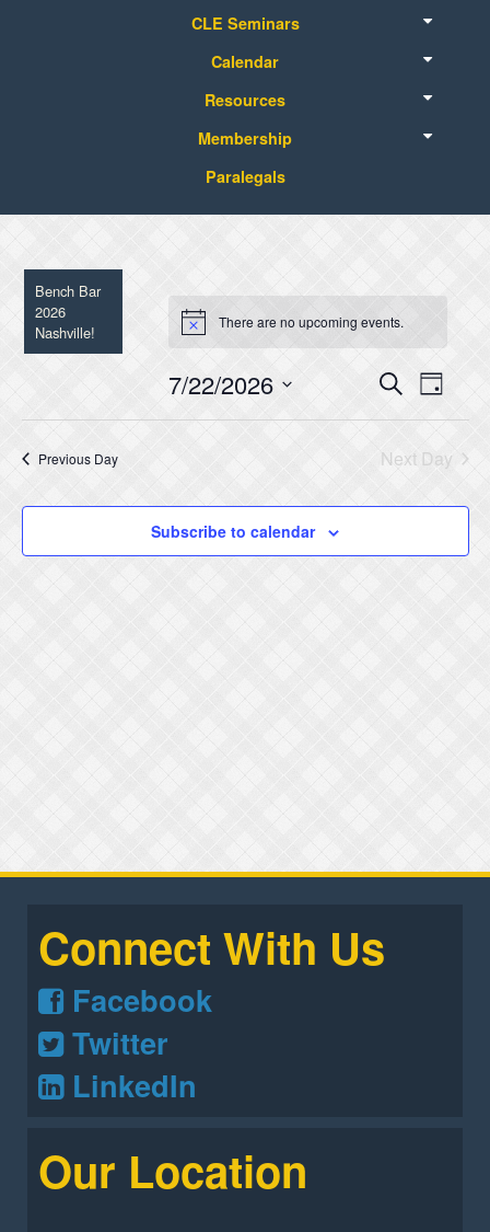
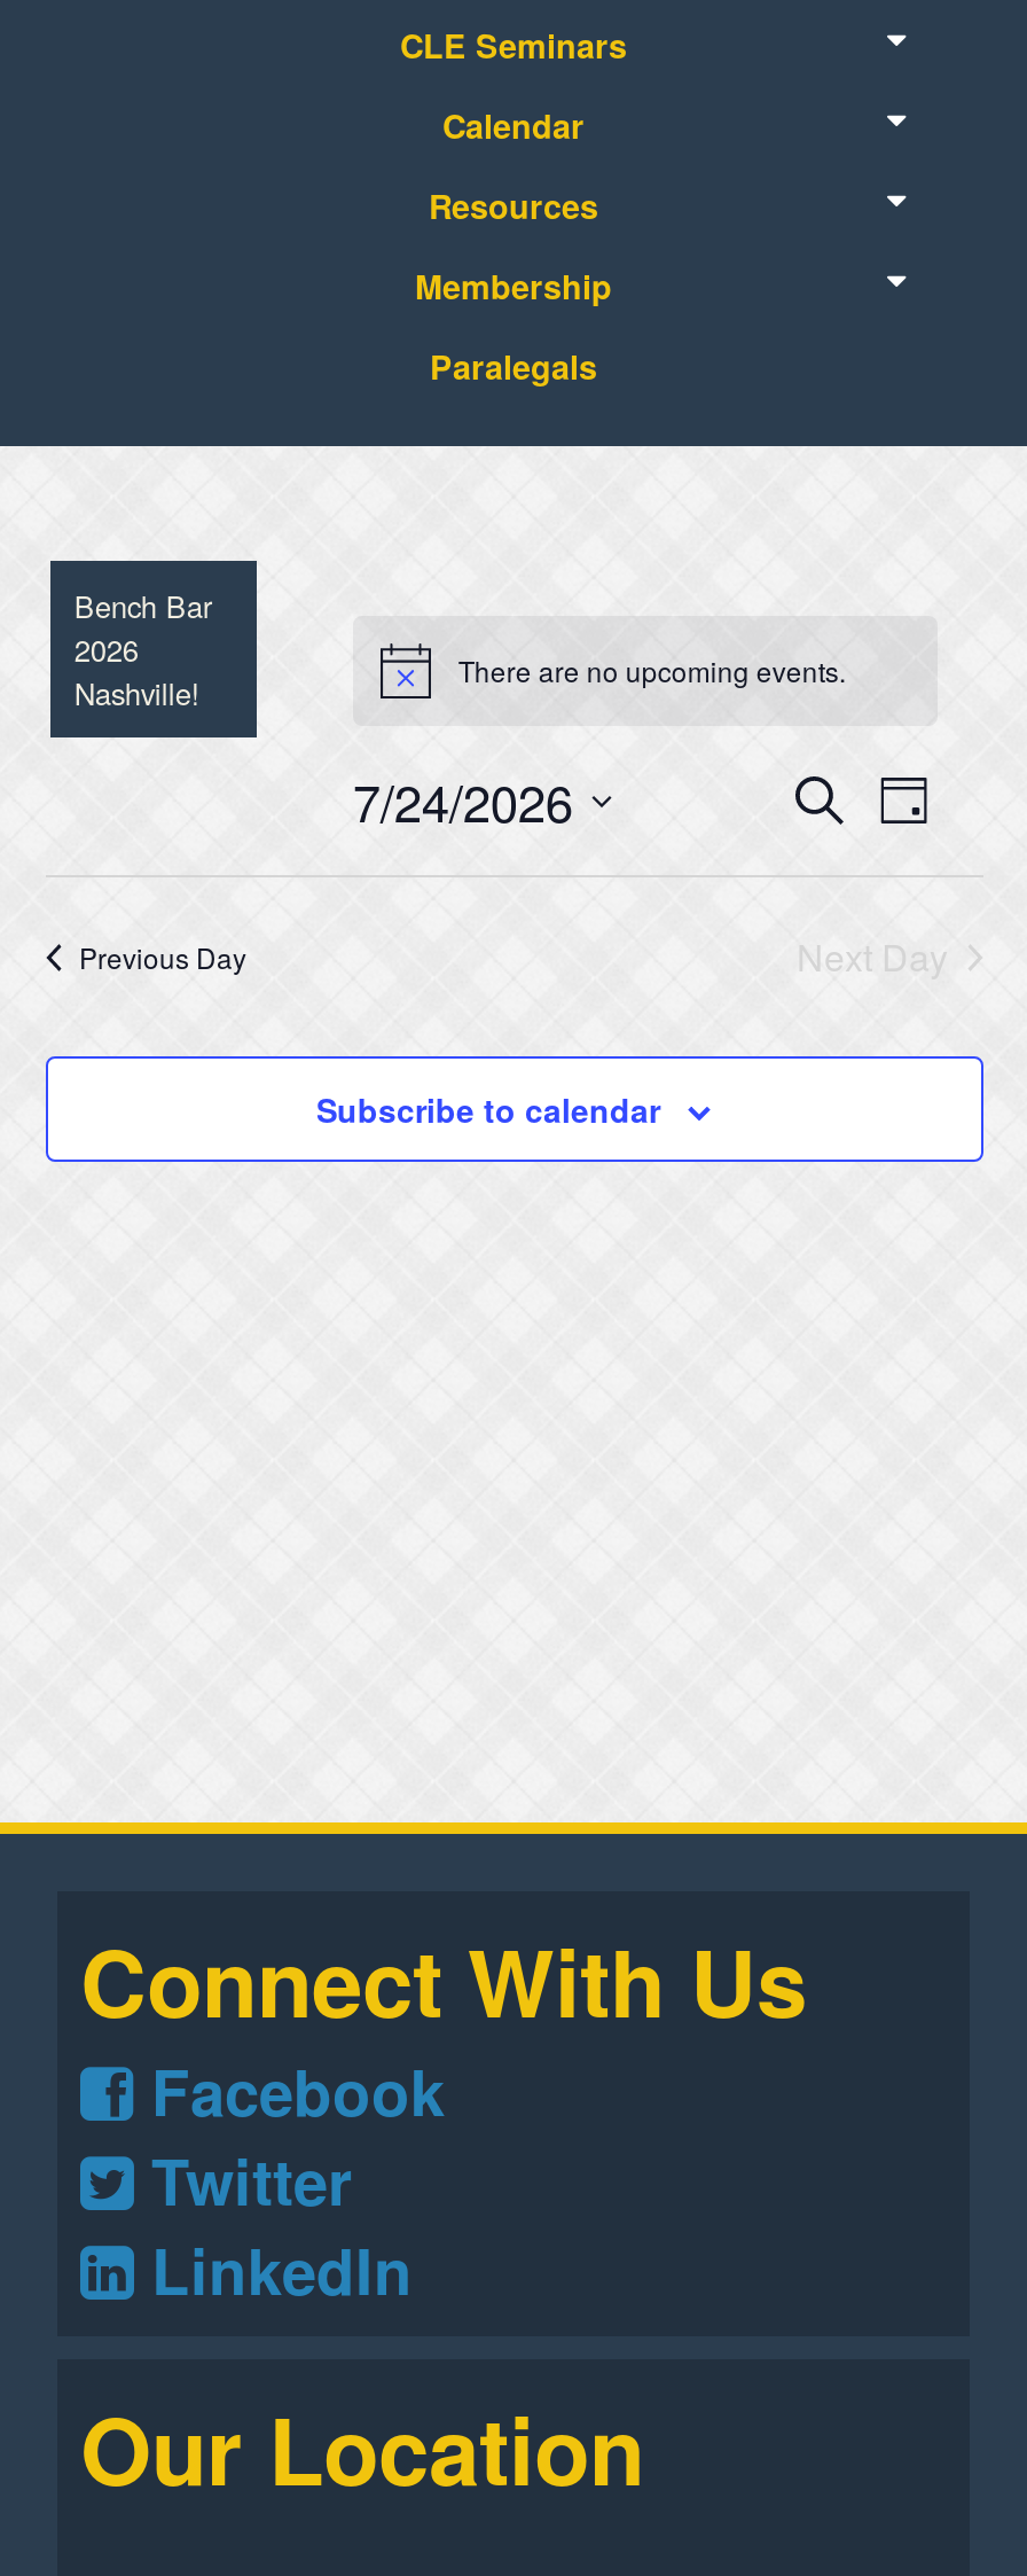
- 7/22/2026
+ 7/24/2026
